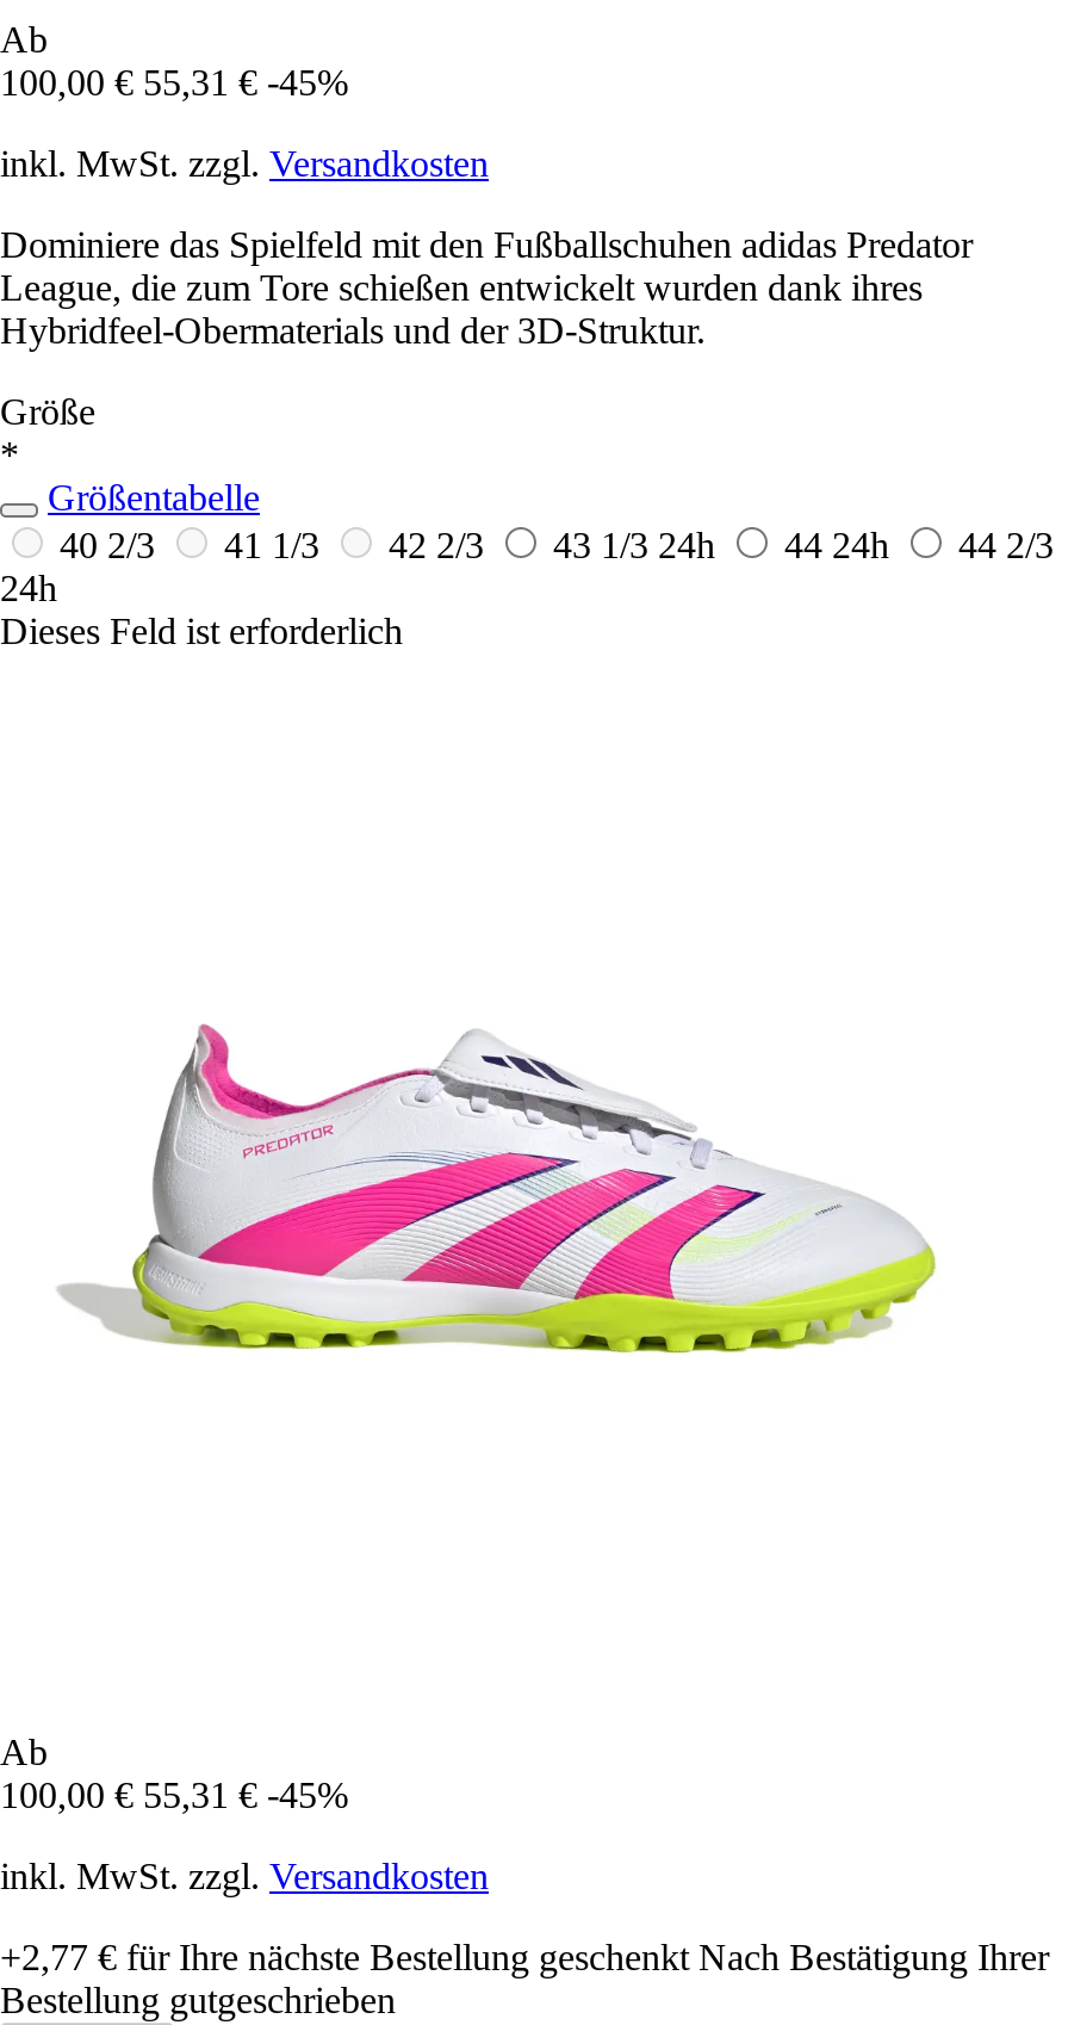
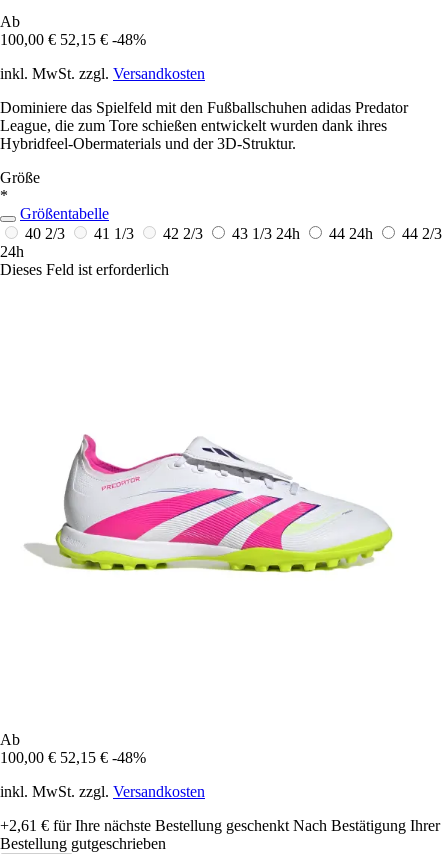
- 100,00 € 55,31 € -45%
+ 100,00 € 52,15 € -48%

- 100,00 € 55,31 € -45%
+ 100,00 € 52,15 € -48%

- +2,77 €für Ihre nächste Bestellung geschenkt Nach Bestätigung Ihrer
+ +2,61 €für Ihre nächste Bestellung geschenkt Nach Bestätigung Ihrer
